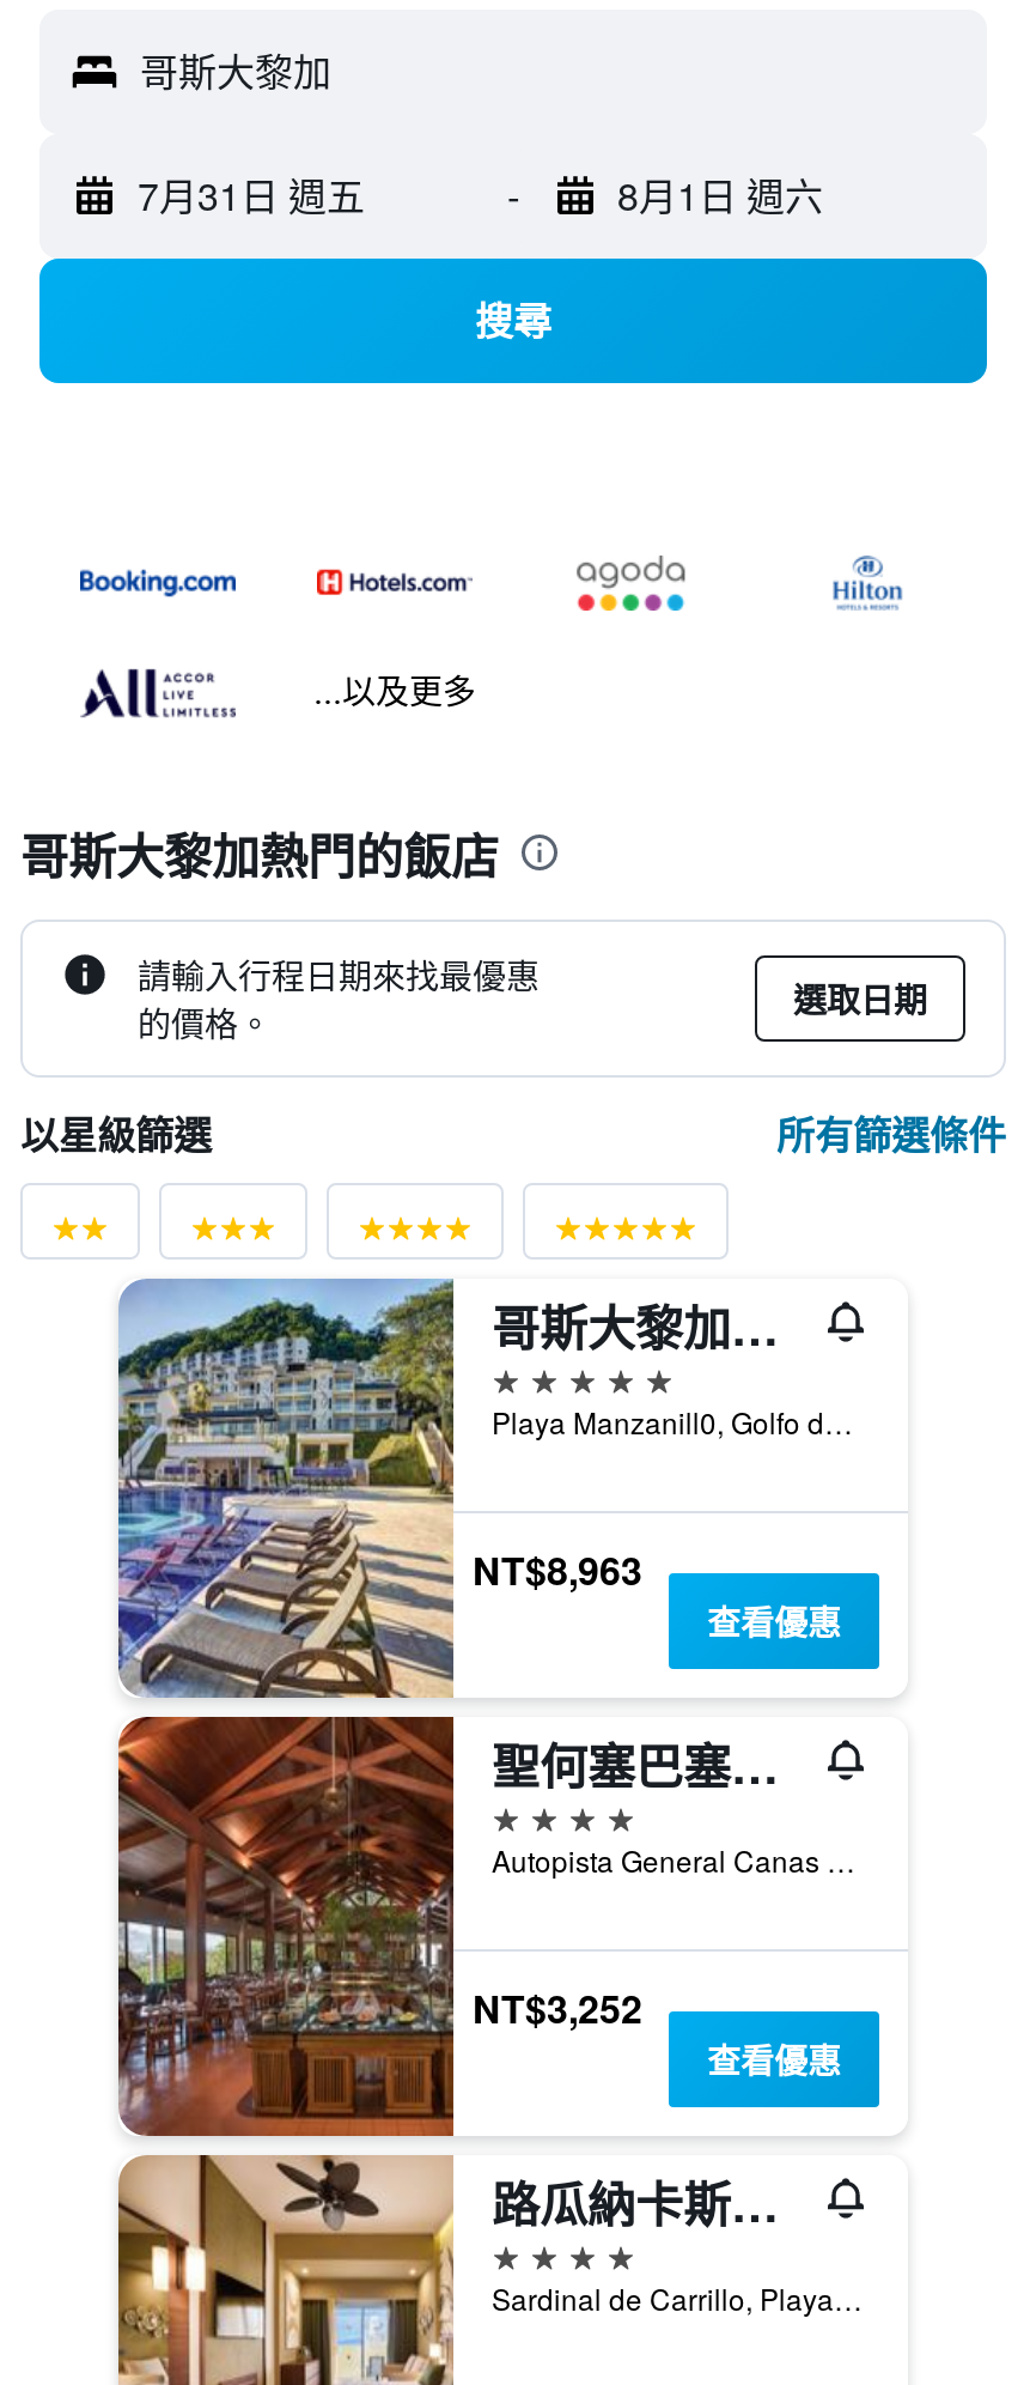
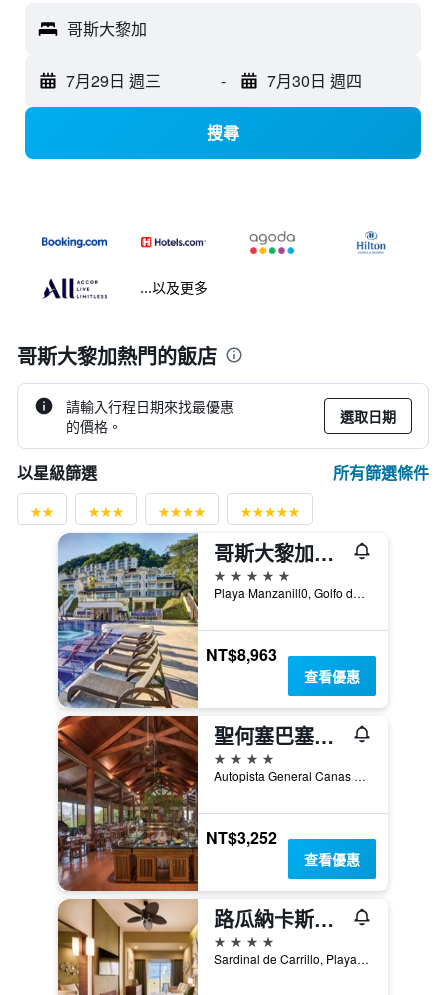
- 7月31日 週五
+ 7月29日 週三

- 8月1日 週六
+ 7月30日 週四
